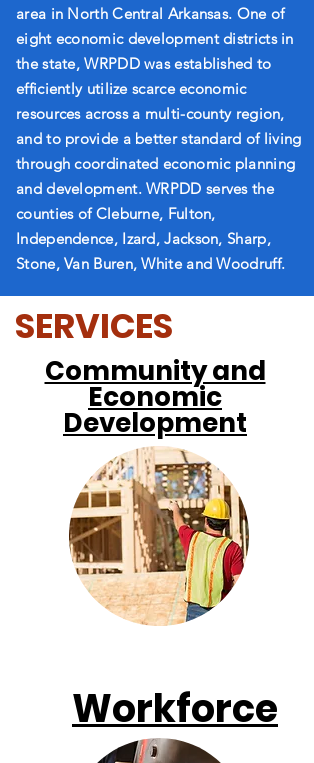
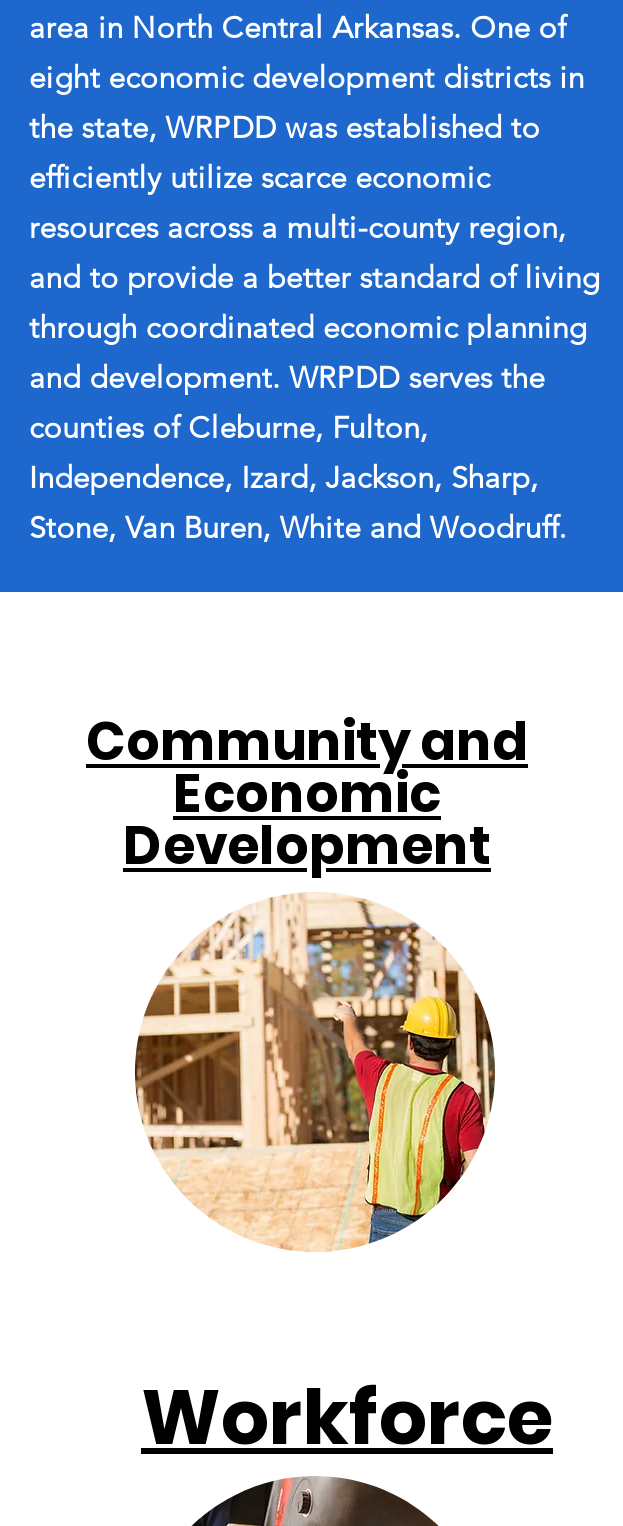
- SERVICES
